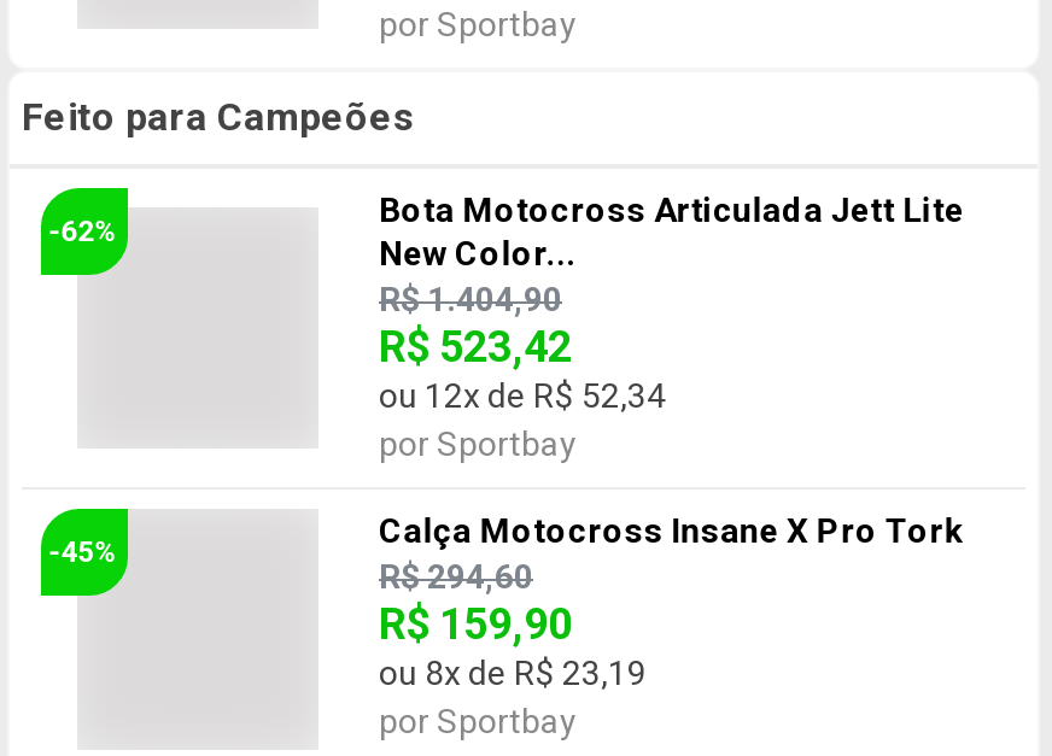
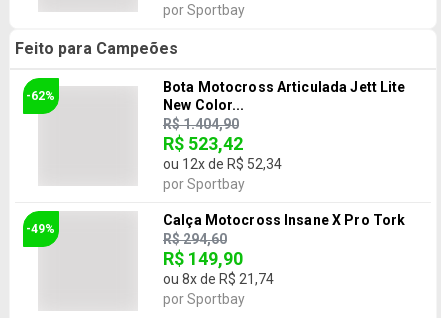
- -45%
+ -49%

- R$ 159,90
+ R$ 149,90

- ou 8x de R$ 23,19
+ ou 8x de R$ 21,74
